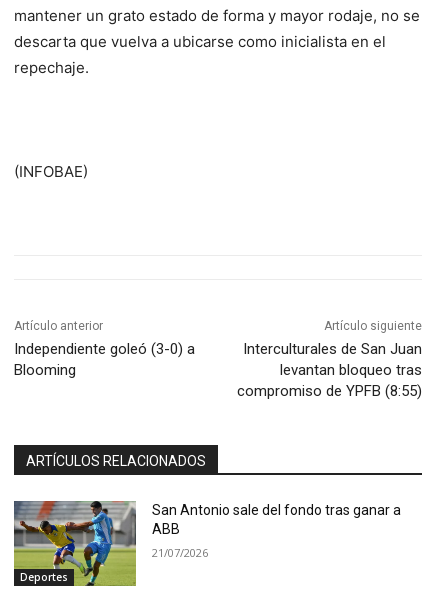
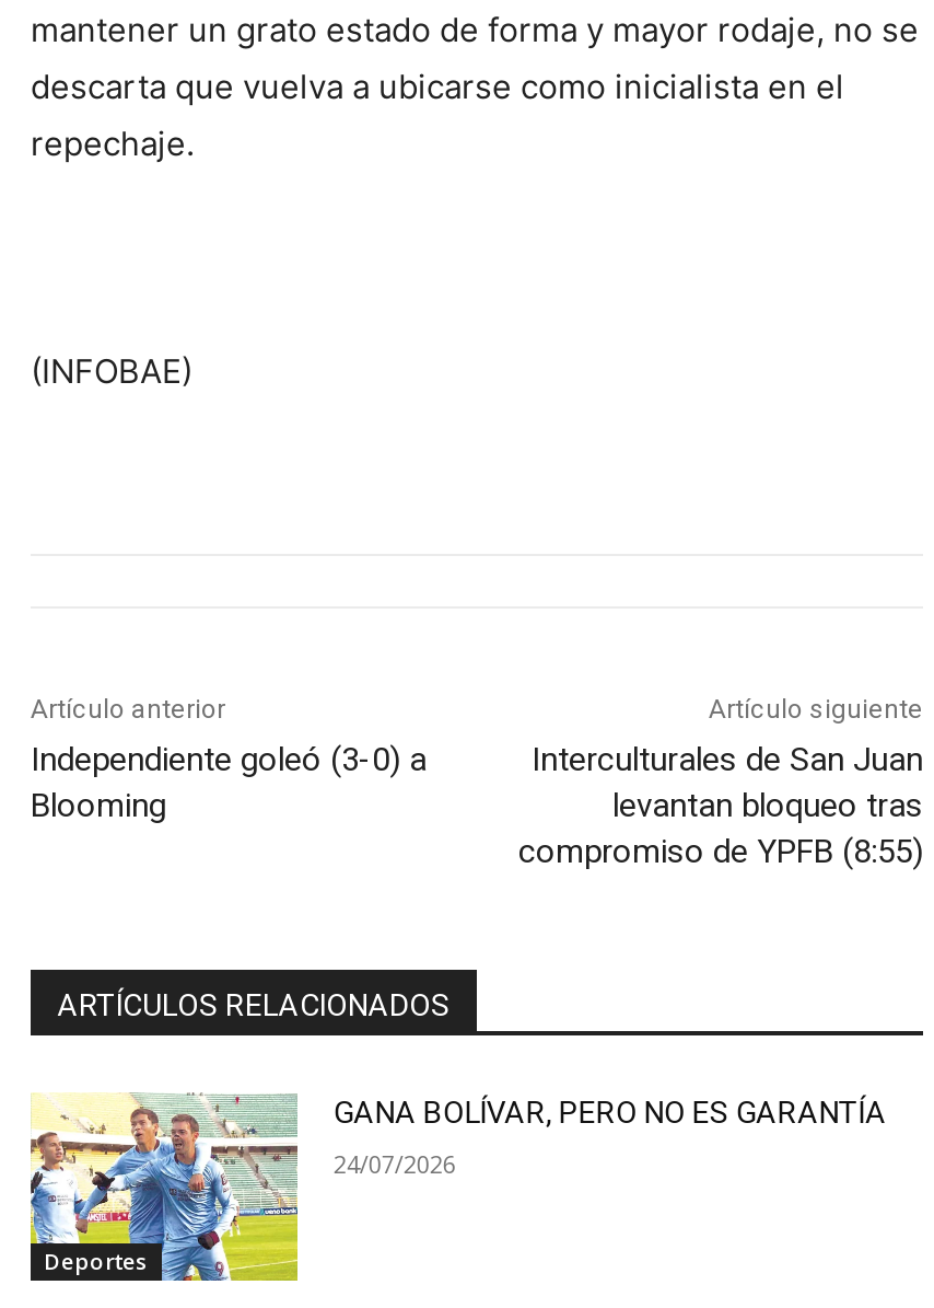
- [image]
- San Antonio sale del fondo tras ganar a
- ABB
+ [image]
+ GANA BOLÍVAR, PERO NO ES GARANTÍA

- 21/07/2026
+ 24/07/2026
